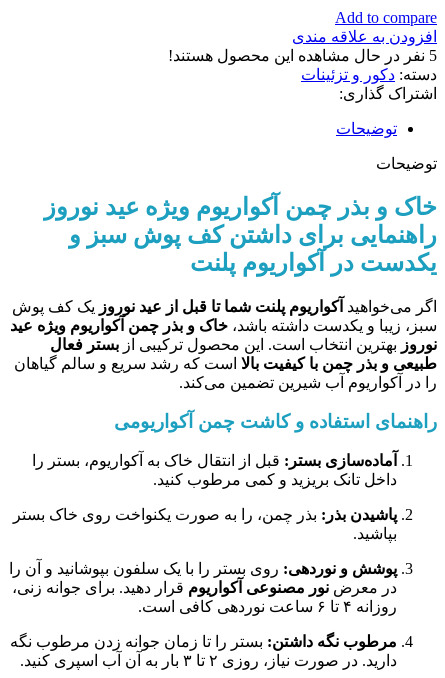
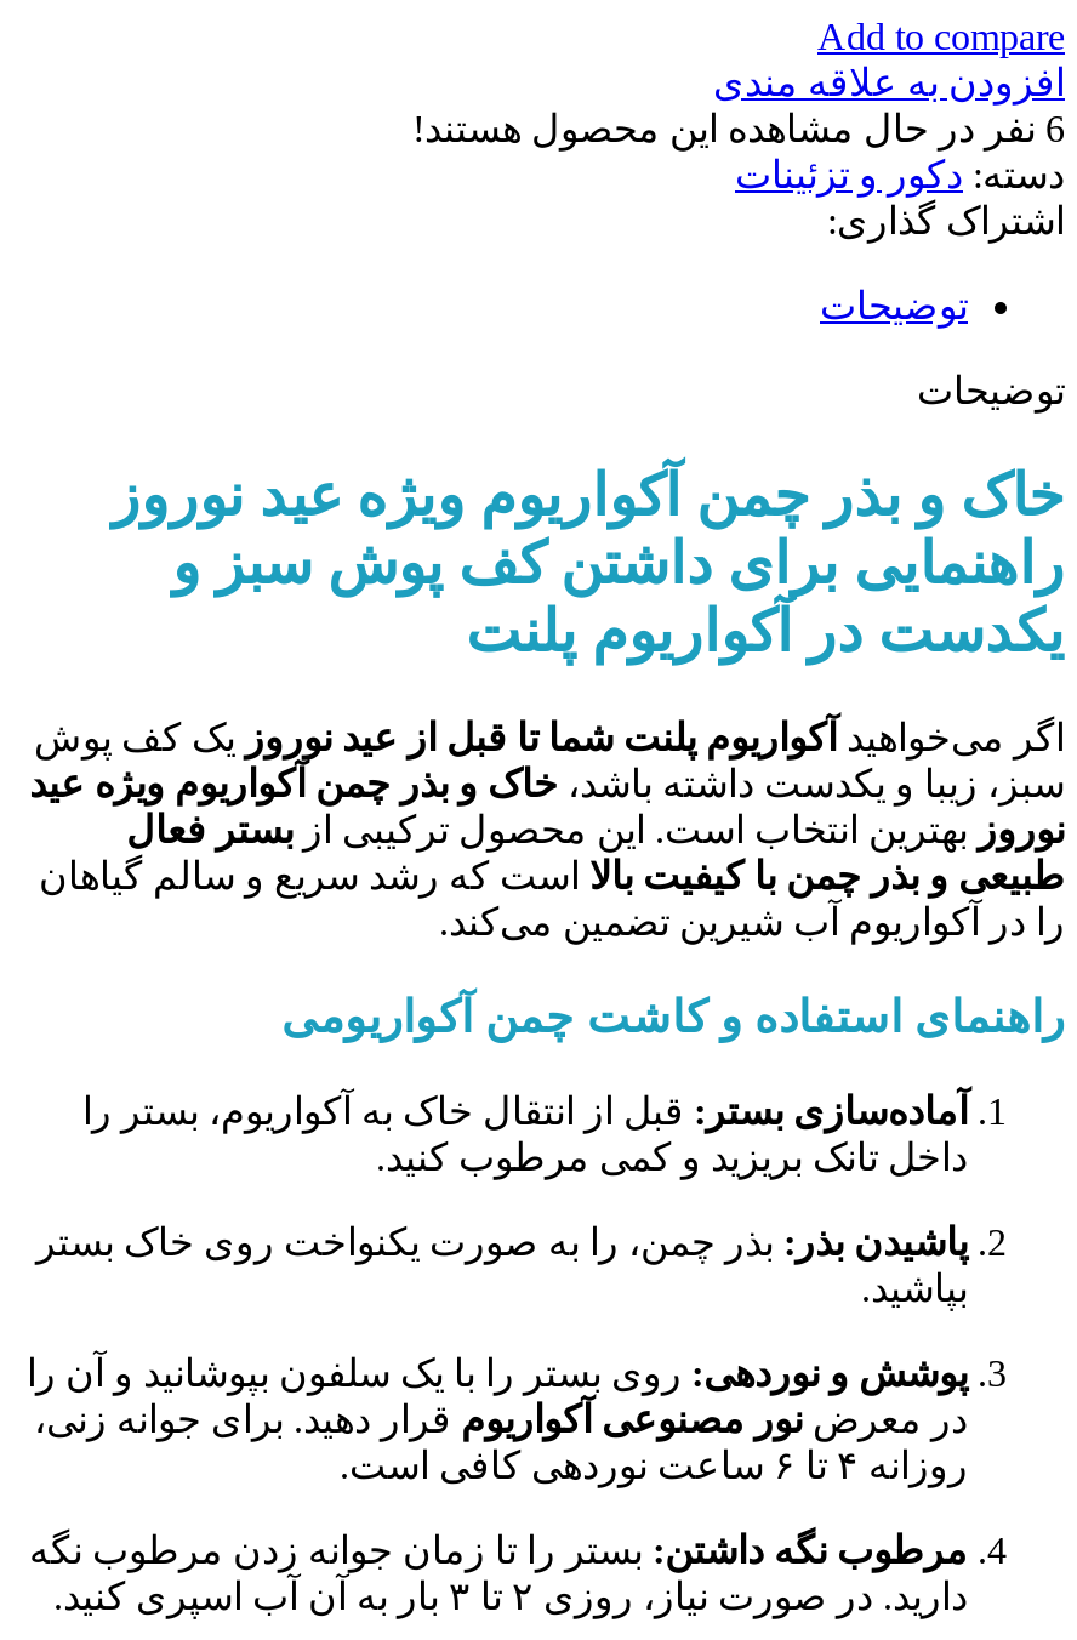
- 5 نفر در حال مشاهده این محصول هستند!
+ 6 نفر در حال مشاهده این محصول هستند!
